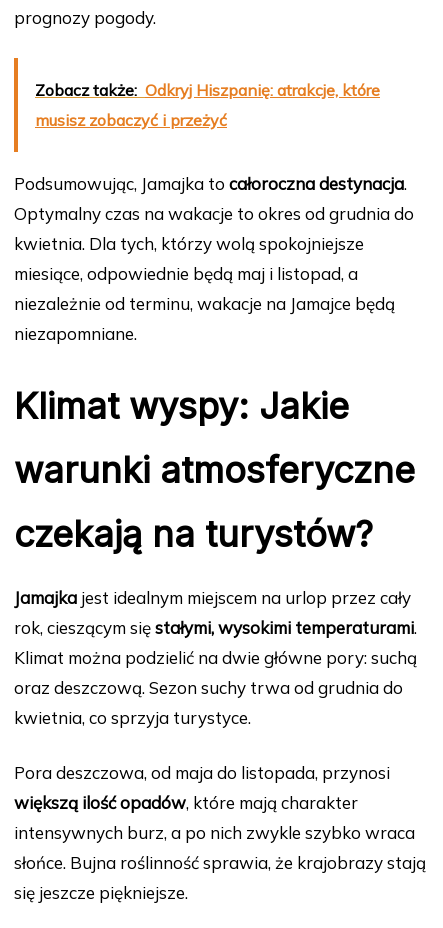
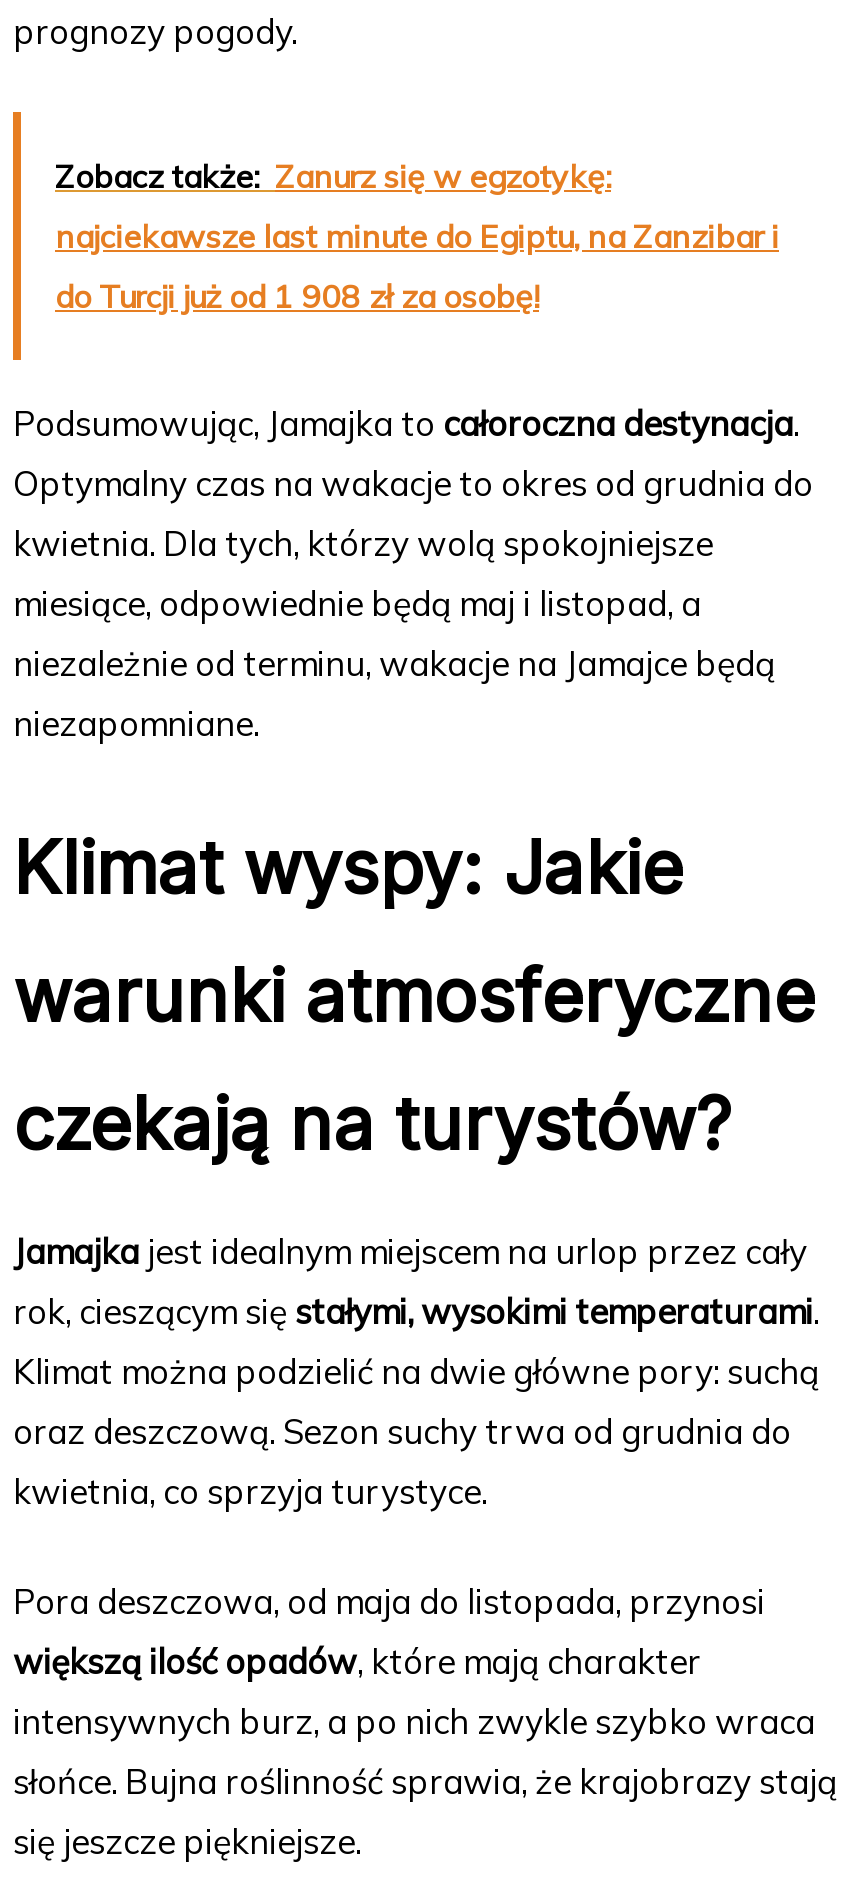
- Zobacz także: Odkryj Hiszpanię: atrakcje, które
- musisz zobaczyć i przeżyć
+ Zobacz także: Zanurz się w egzotykę:
+ najciekawsze last minute do Egiptu, na Zanzibar i
+ do Turcji już od 1 908 zł za osobę!
